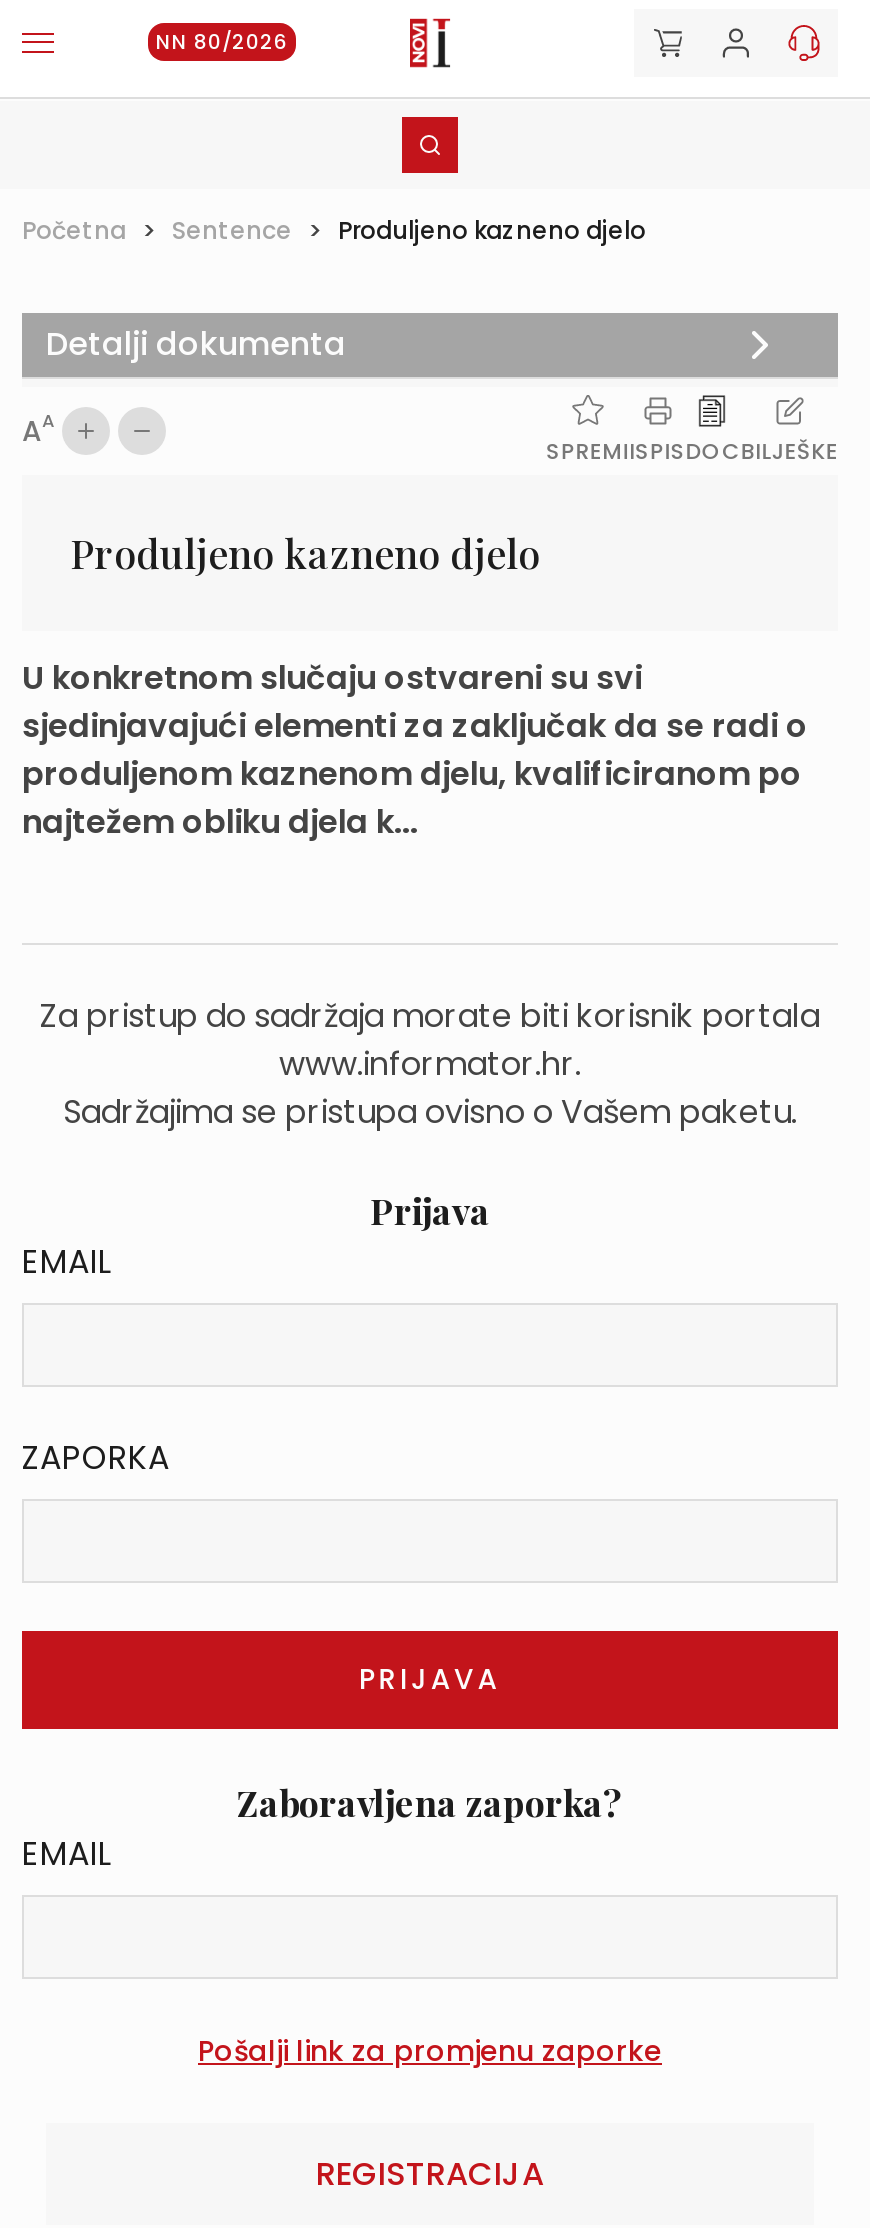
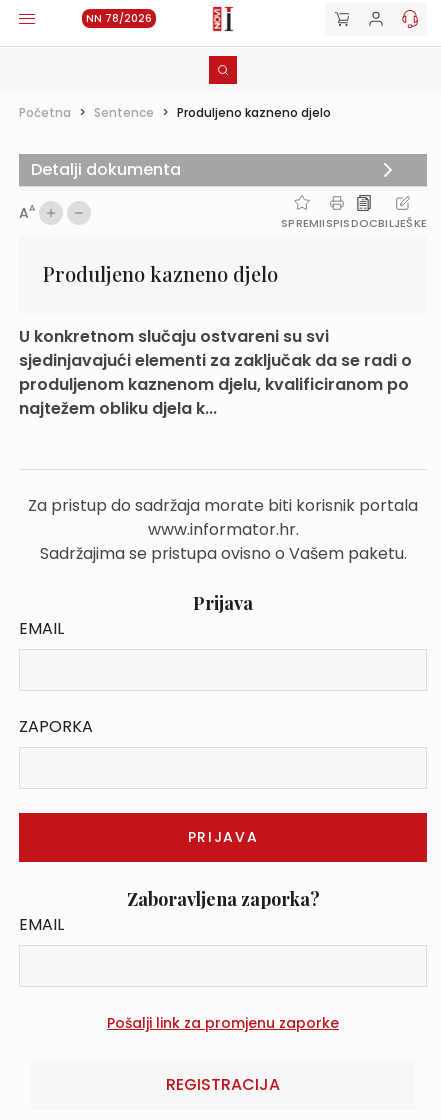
- NN 80/2026
+ NN 78/2026
